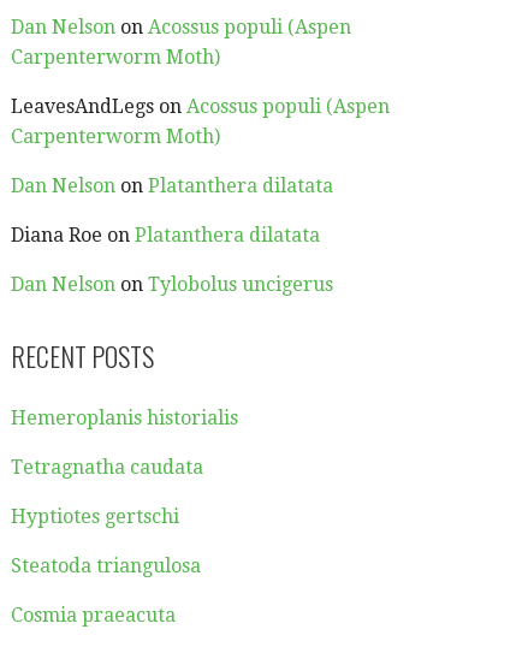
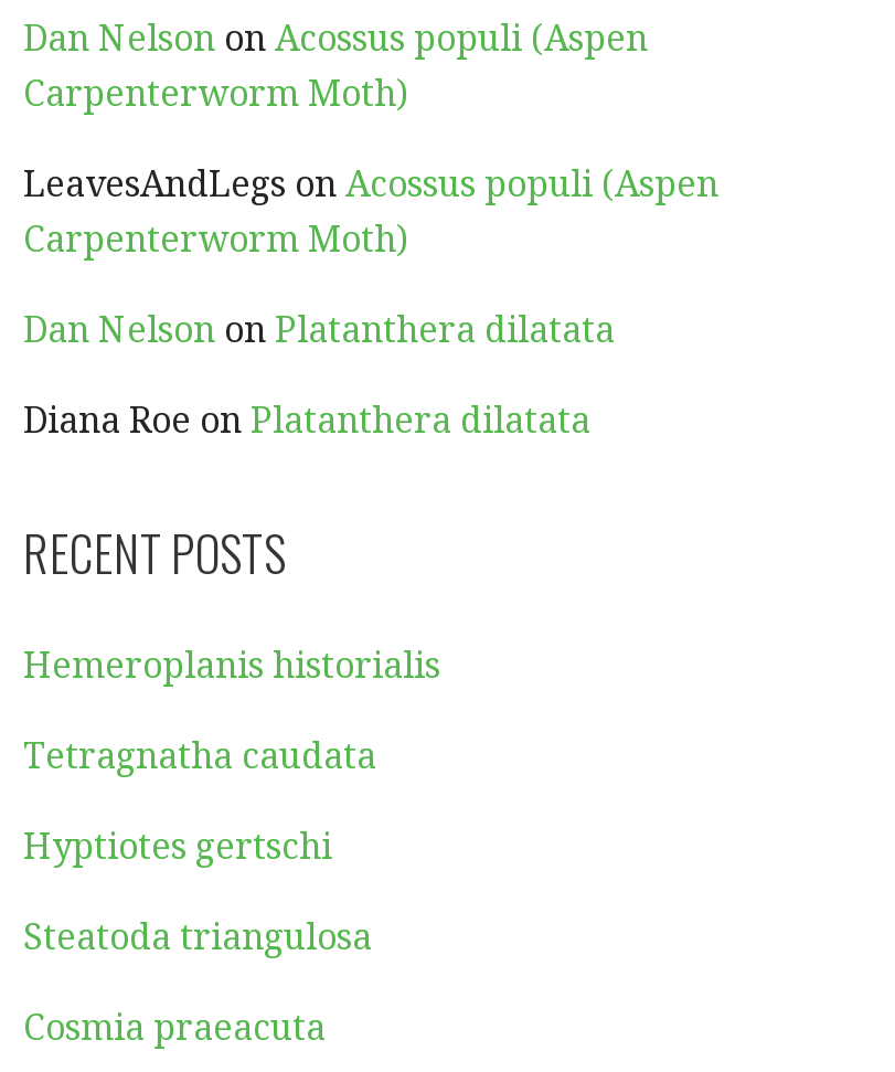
- Dan Nelson on Tylobolus uncigerus
